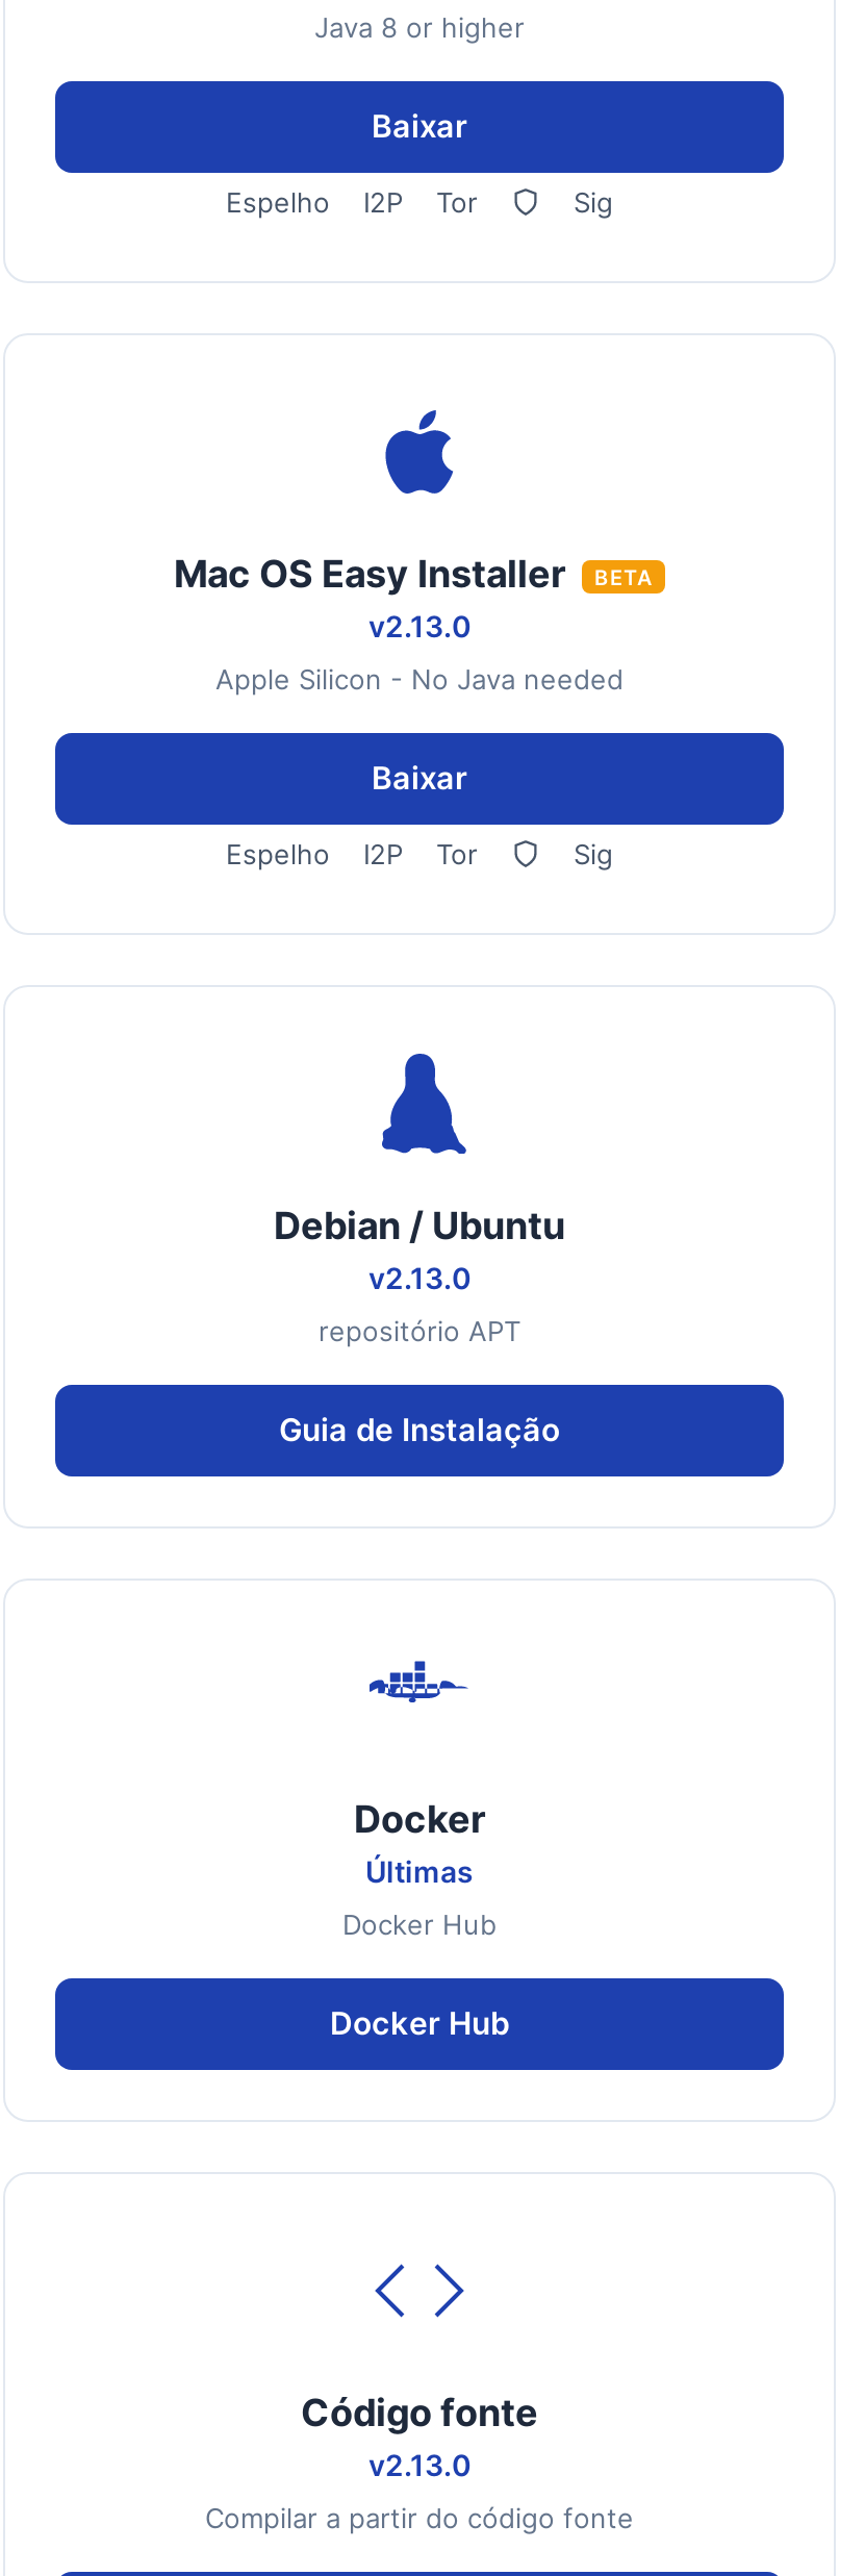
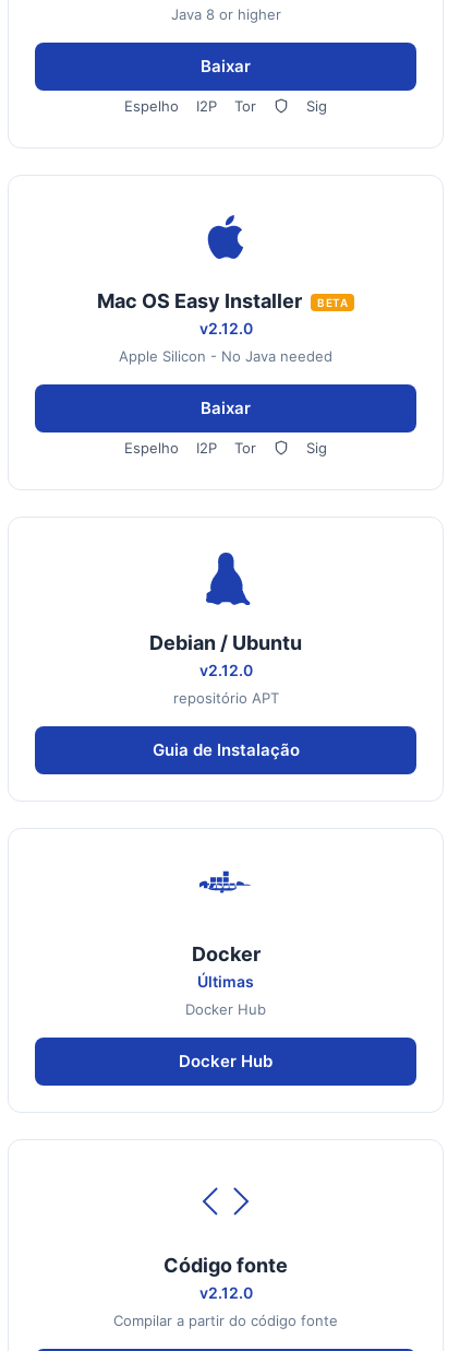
- v2.13.0
+ v2.12.0

- v2.13.0
+ v2.12.0

- v2.13.0
+ v2.12.0
